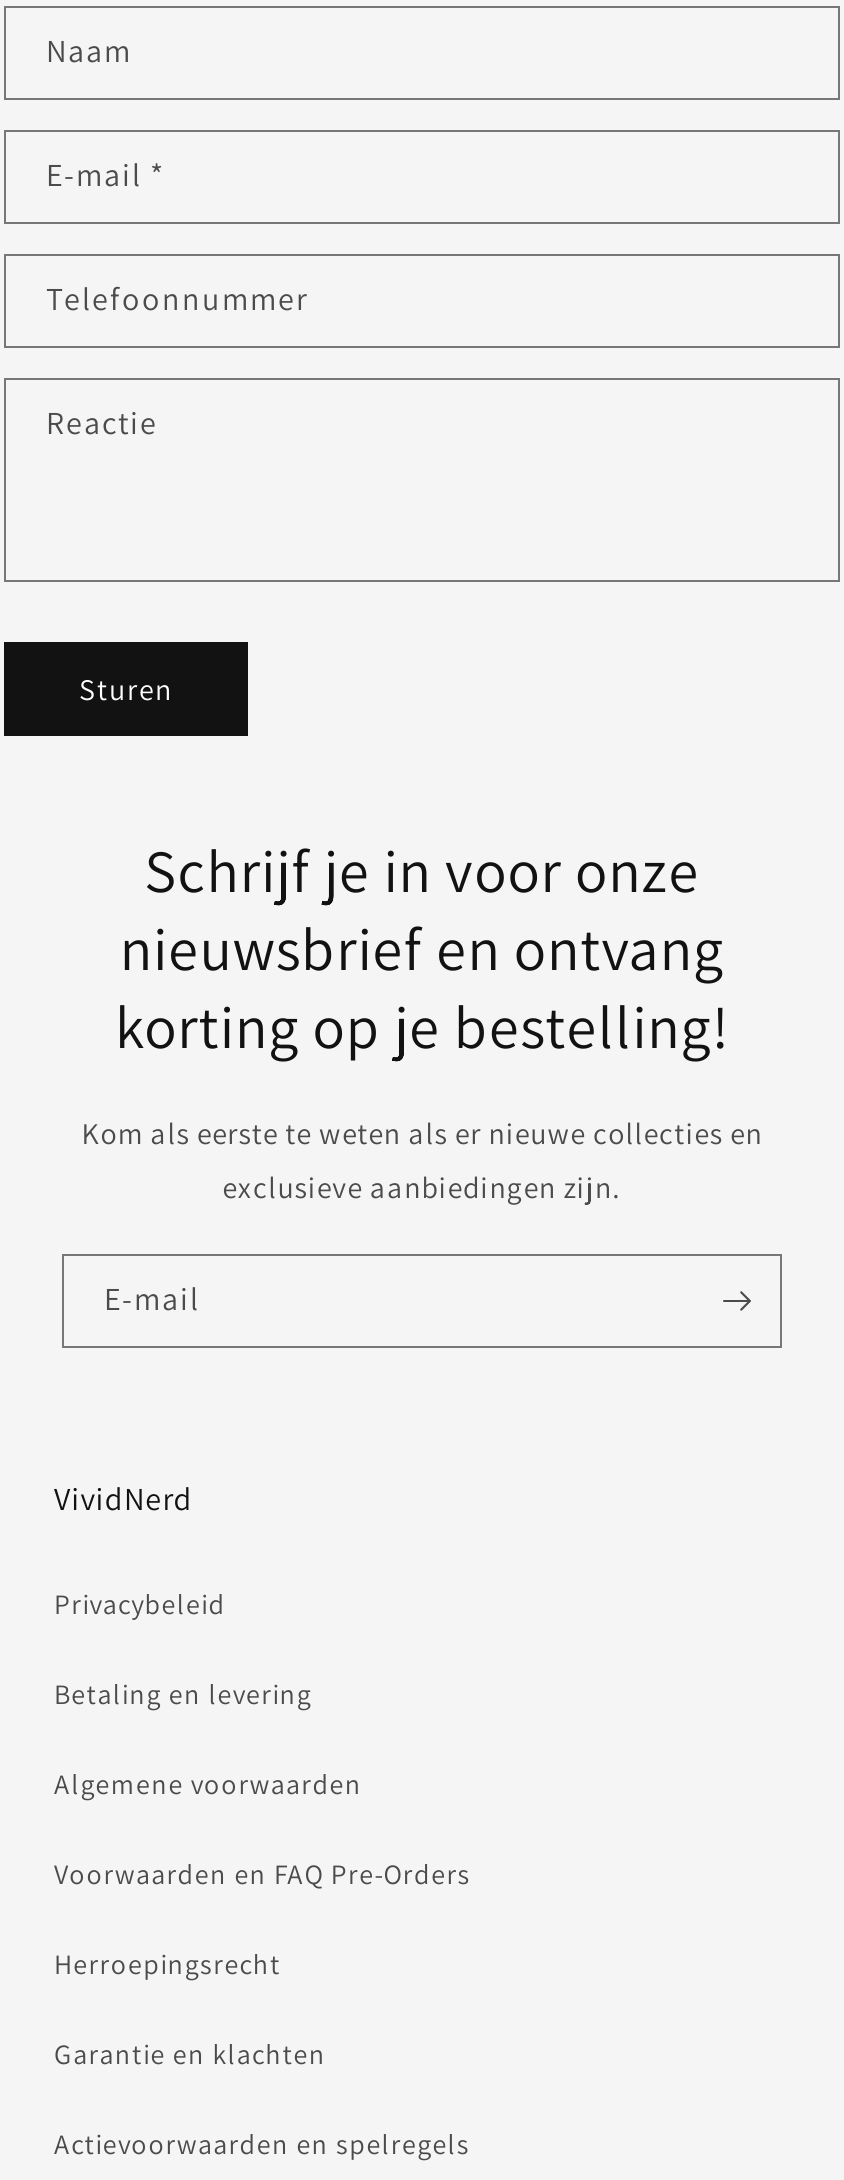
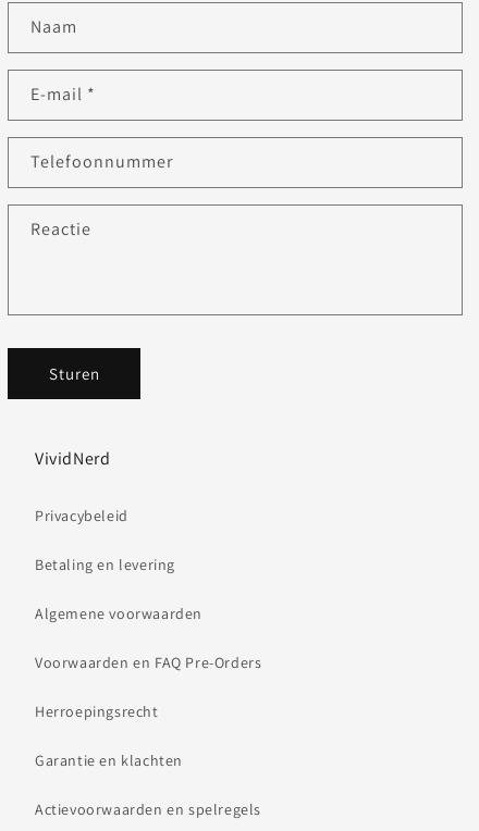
- Schrijf je in voor onze
- nieuwsbrief en ontvang
- korting op je bestelling!
- Kom als eerste te weten als er nieuwe collecties en
- exclusieve aanbiedingen zijn.
- E‑mail
